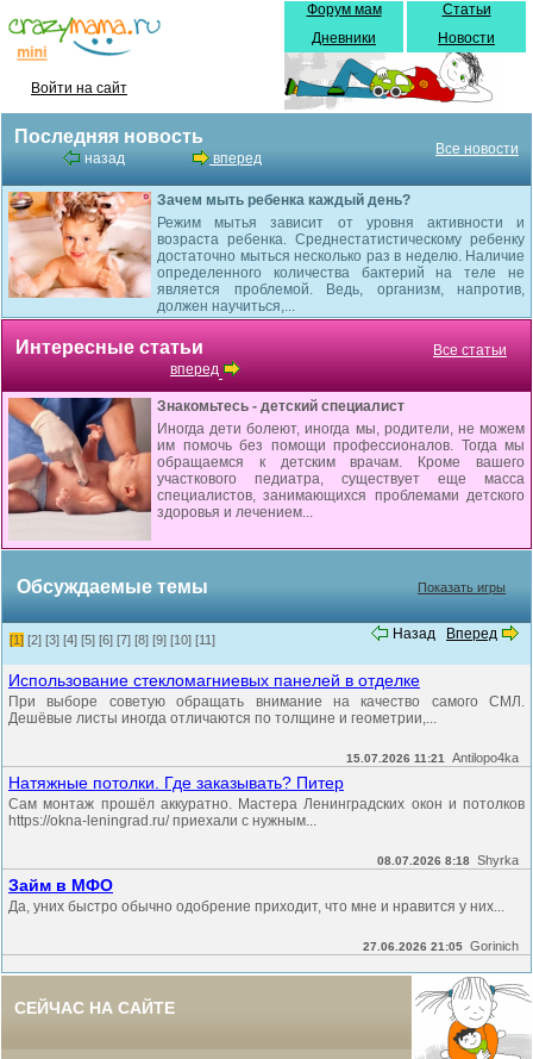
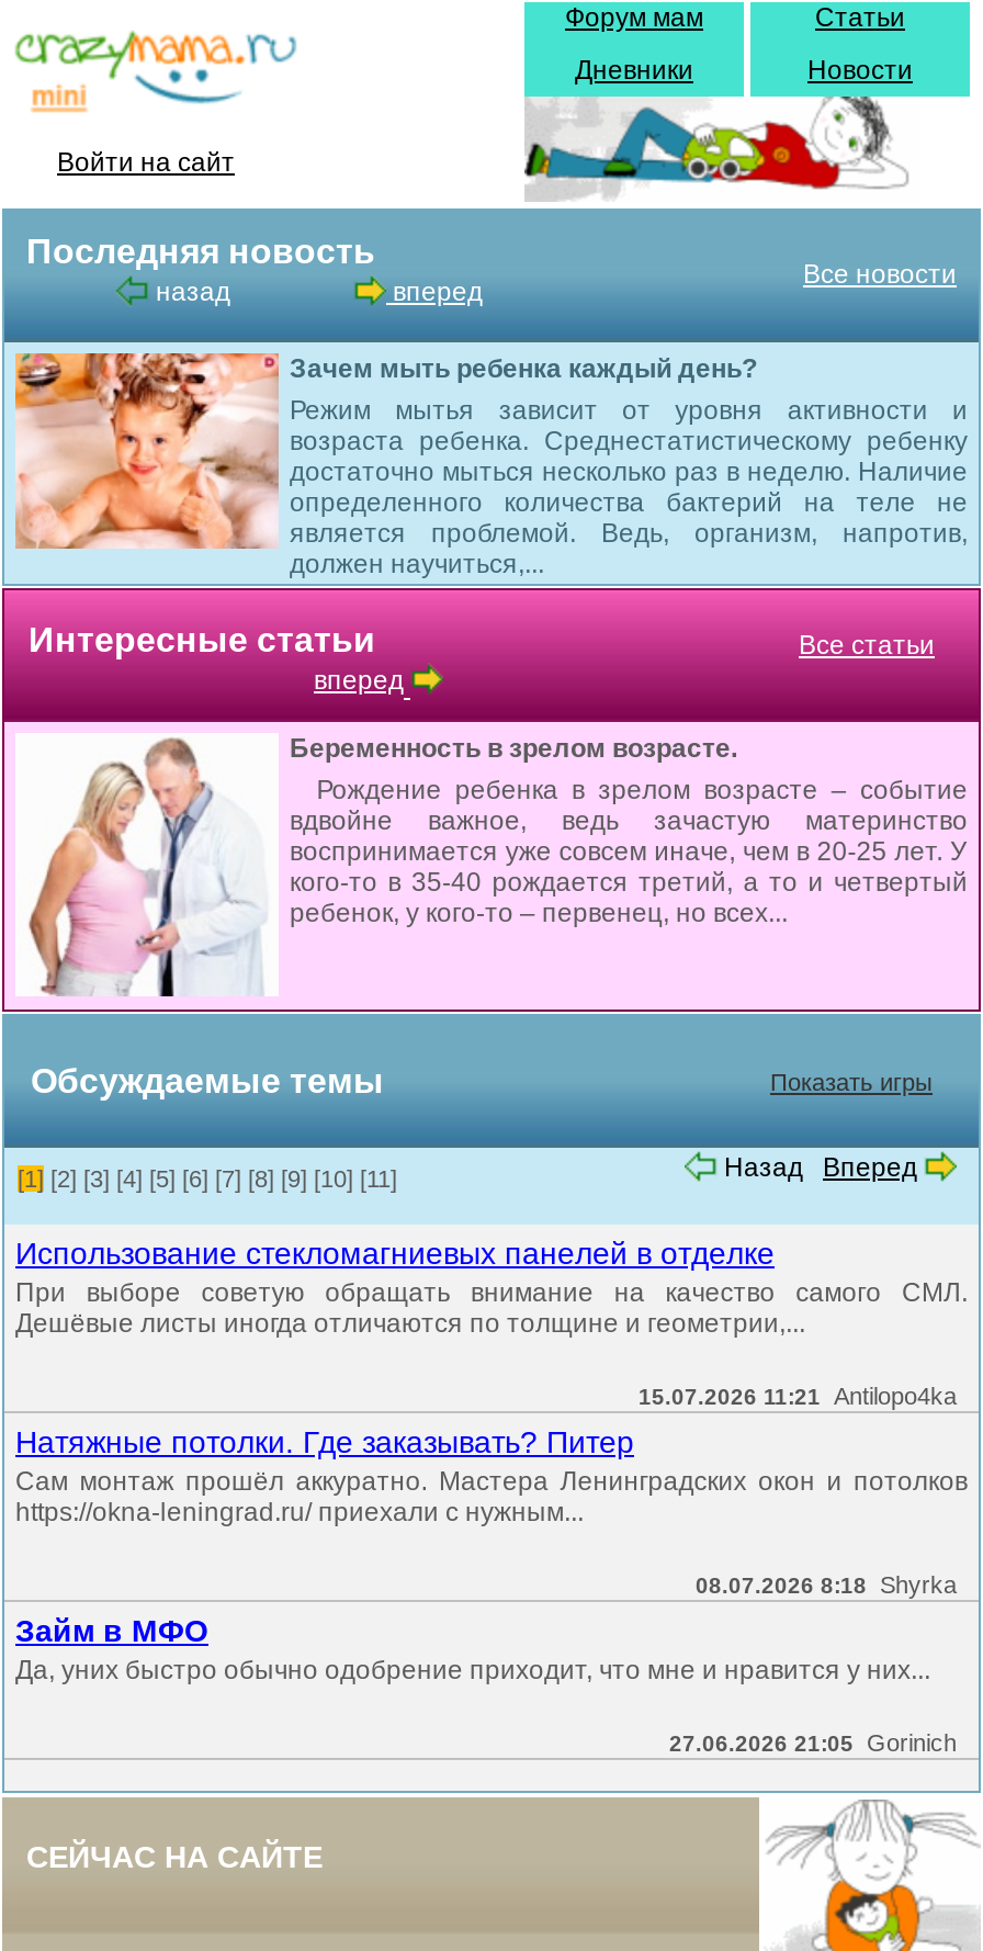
- [image]
- Знакомьтесь - детский специалист
- Иногда дети болеют, иногда мы, родители, не можем
- им помочь без помощи профессионалов. Тогда мы
- обращаемся к детским врачам. Кроме вашего
- участкового педиатра, существует еще масса
- специалистов, занимающихся проблемами детского
- здоровья и лечением...
+ [image]
+ Беременность в зрелом возрасте.
+ Рождение ребенка в зрелом возрасте – событие
+ вдвойне важное, ведь зачастую материнство
+ воспринимается уже совсем иначе, чем в 20-25 лет. У
+ кого-то в 35-40 рождается третий, а то и четвертый
+ ребенок, у кого-то – первенец, но всех...
